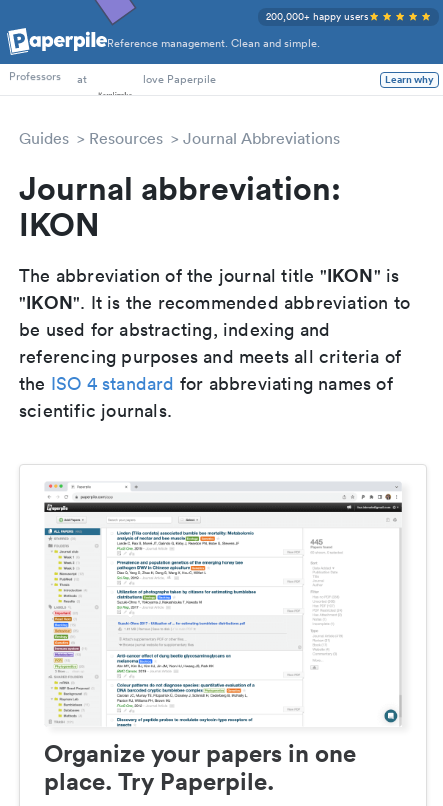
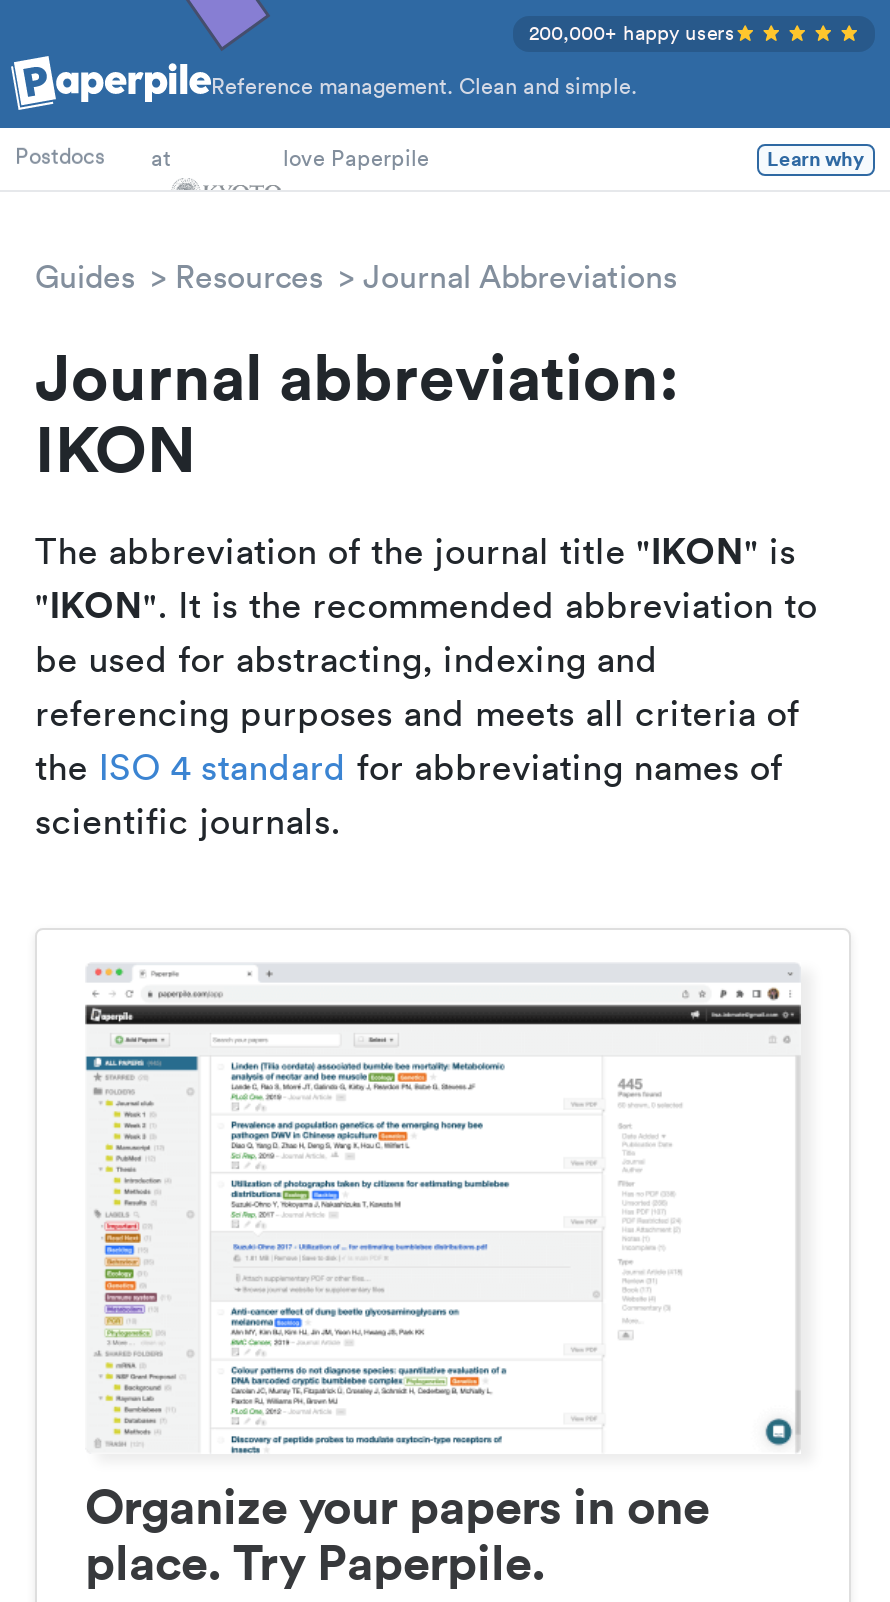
- Professors
+ Postdocs
